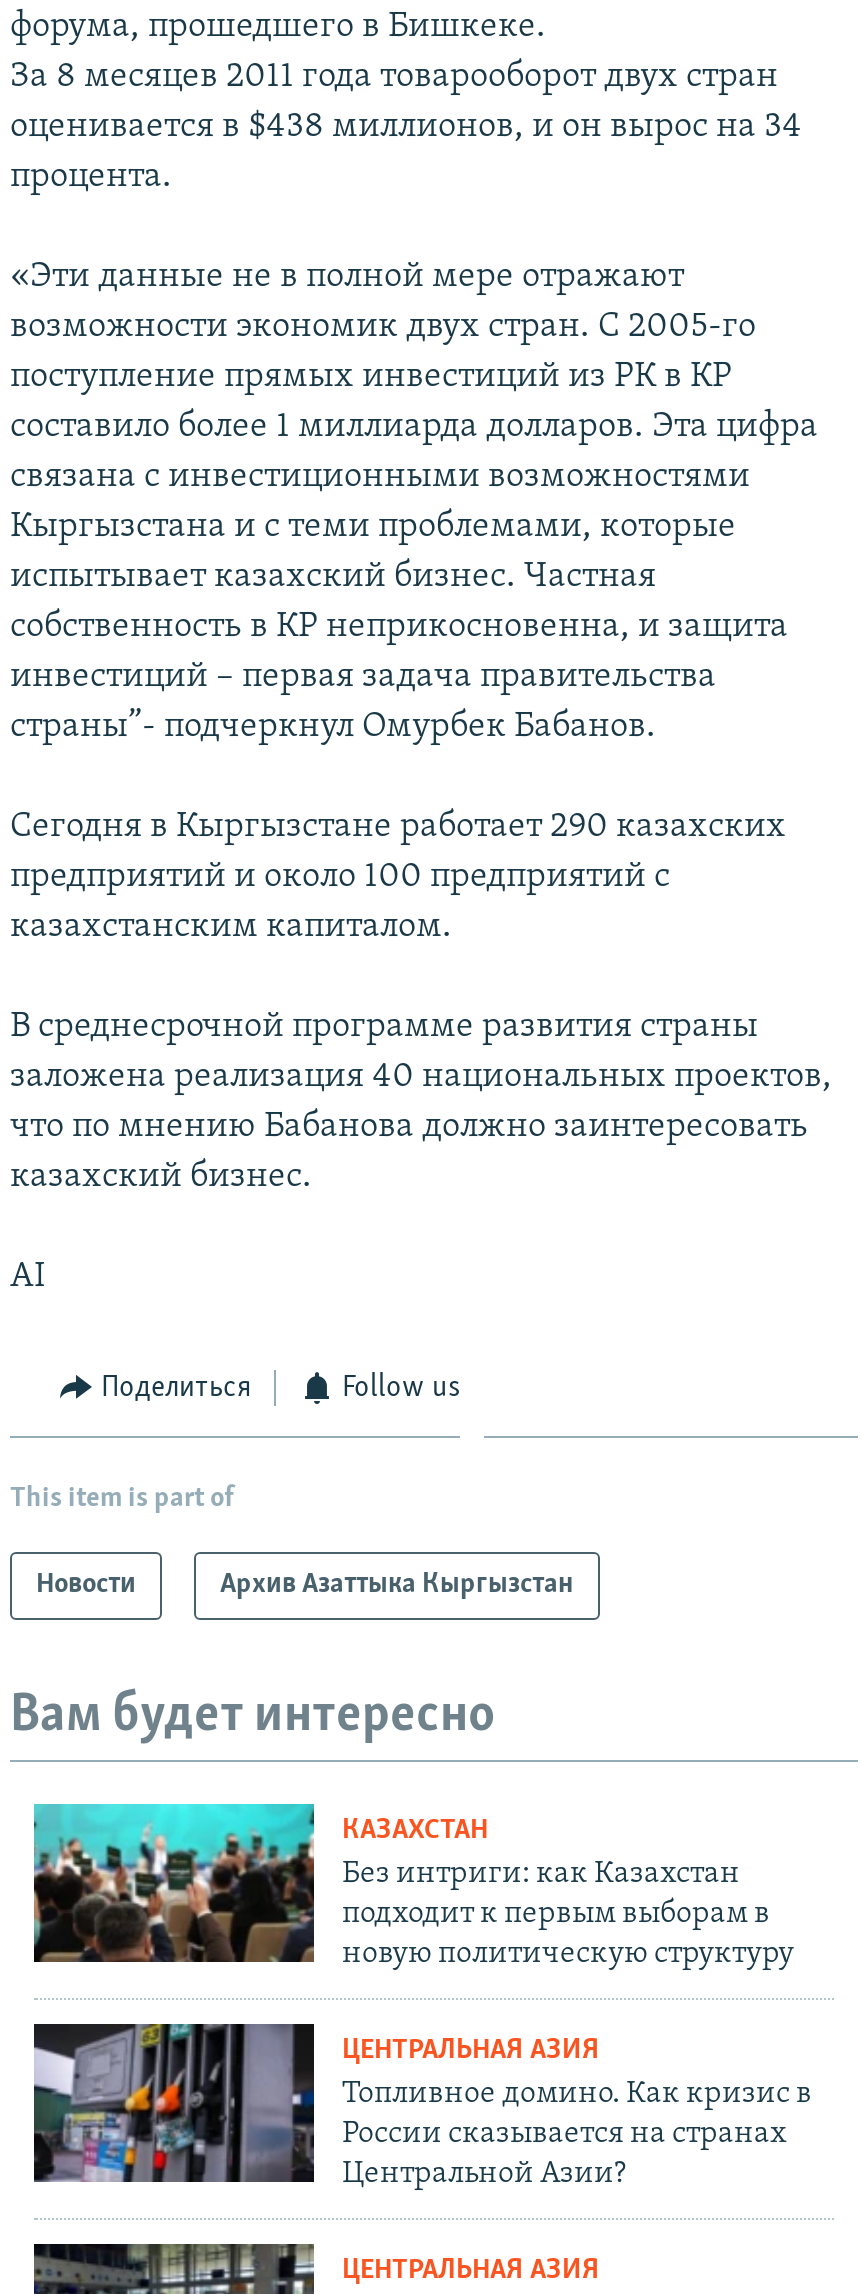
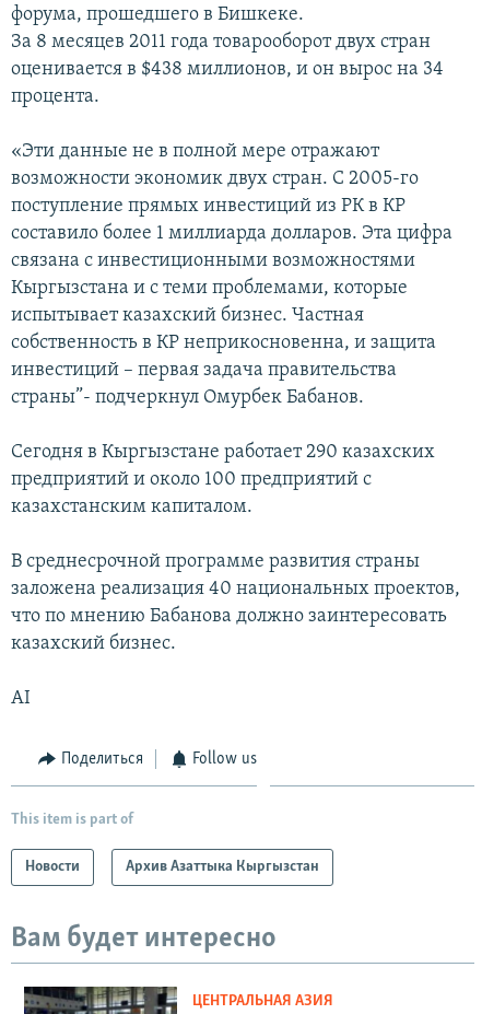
- [image]
- КАЗАХСТАН
- Без интриги: как Казахстан
- подходит к первым выборам в
- новую политическую структуру
- ЦЕНТРАЛЬНАЯ АЗИЯ
- Топливное домино. Как кризис в
- России сказывается на странах
- Центральной Азии?

- [image]
